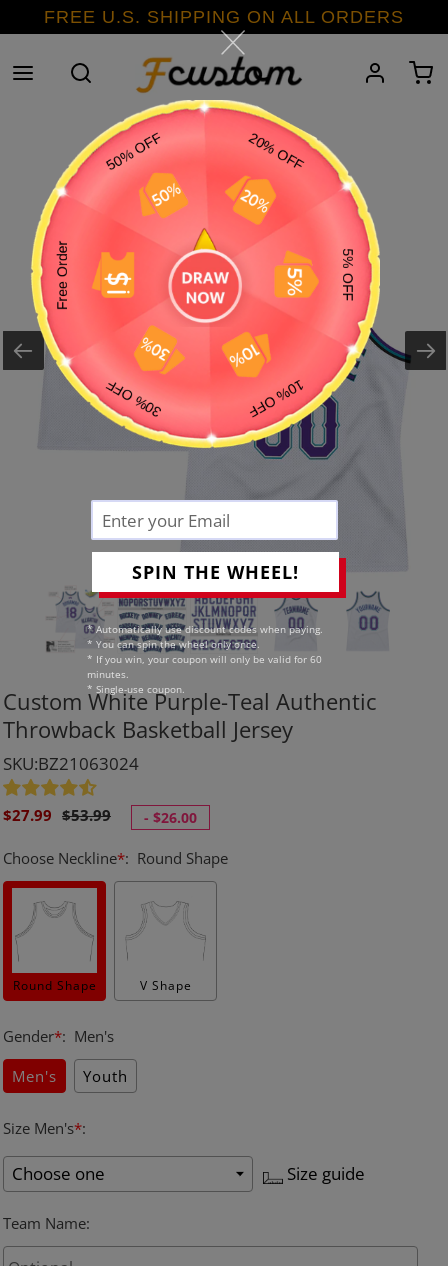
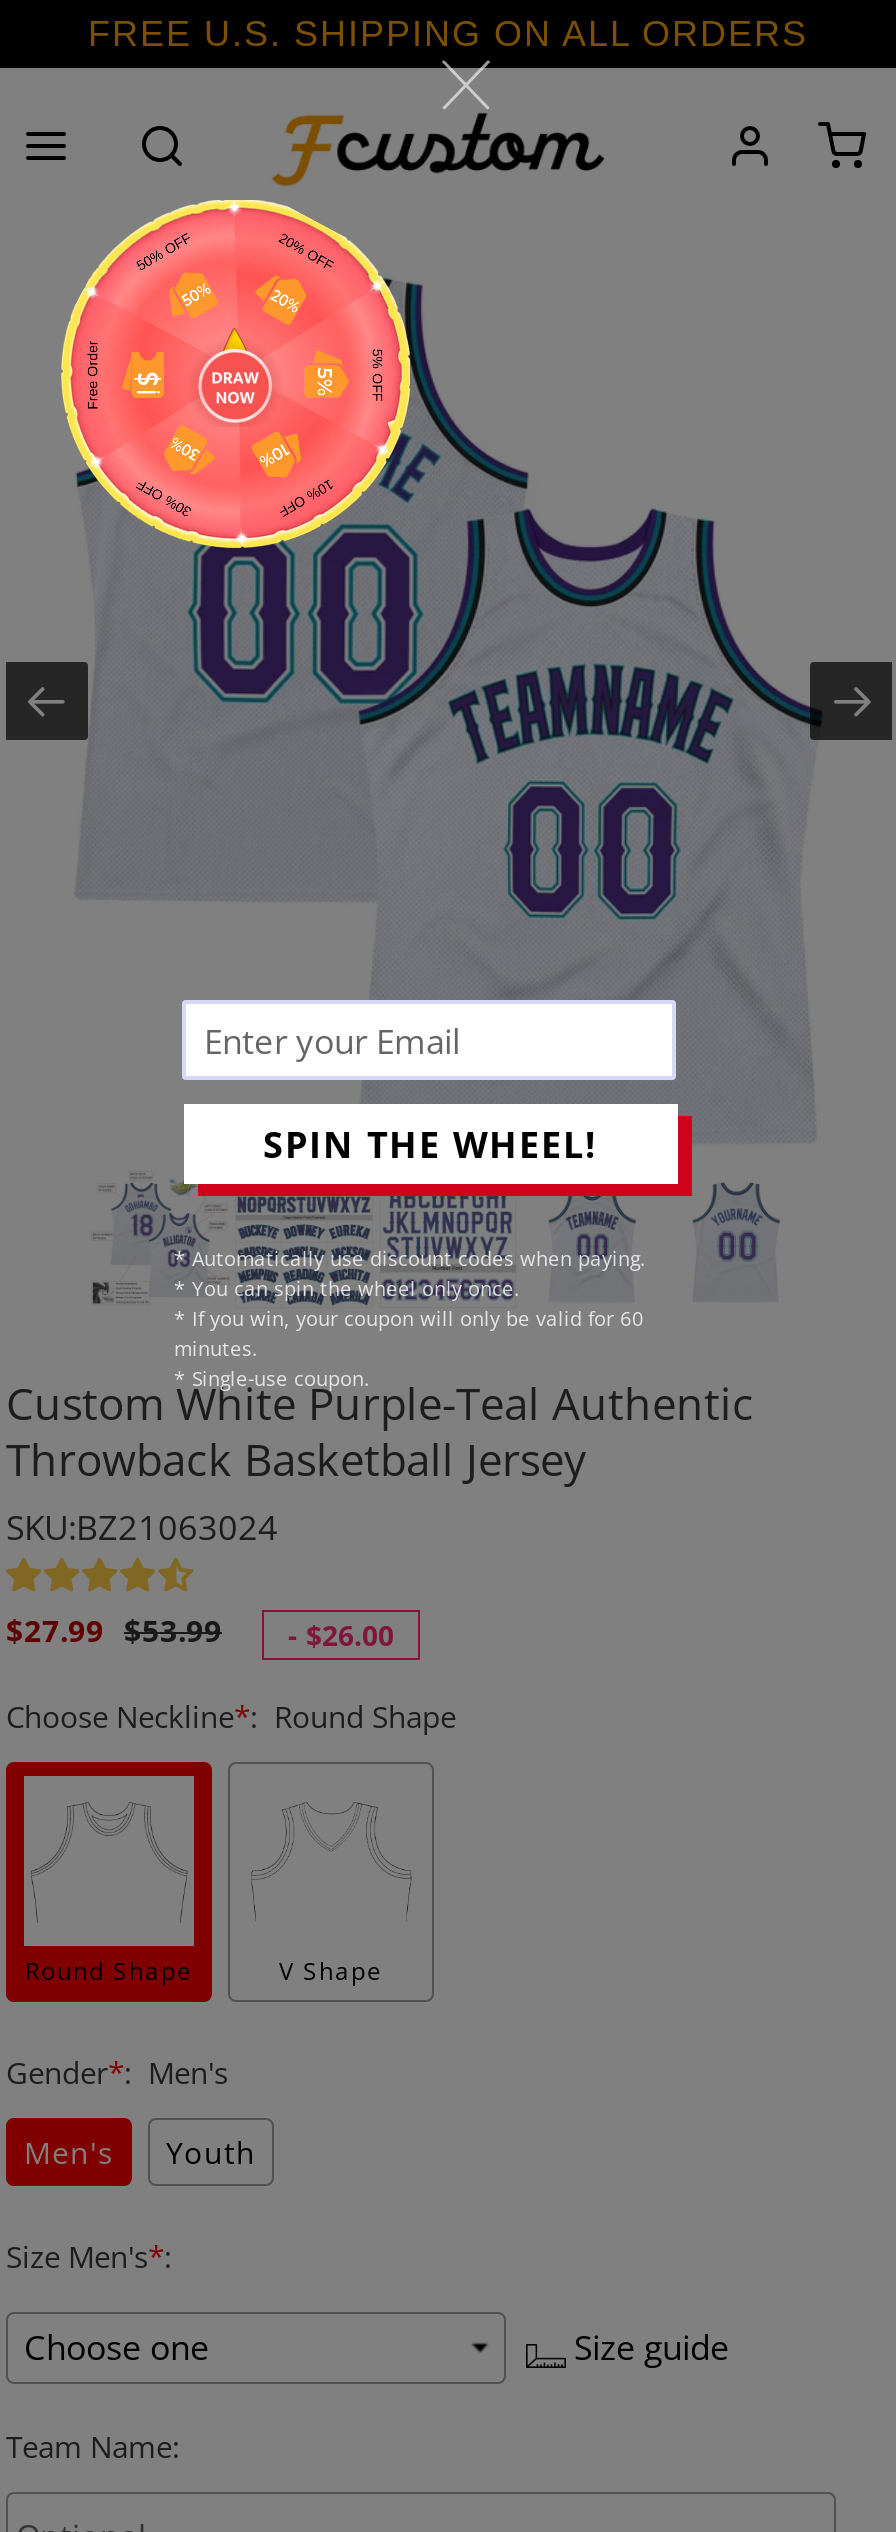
- [image]
+ [image]
